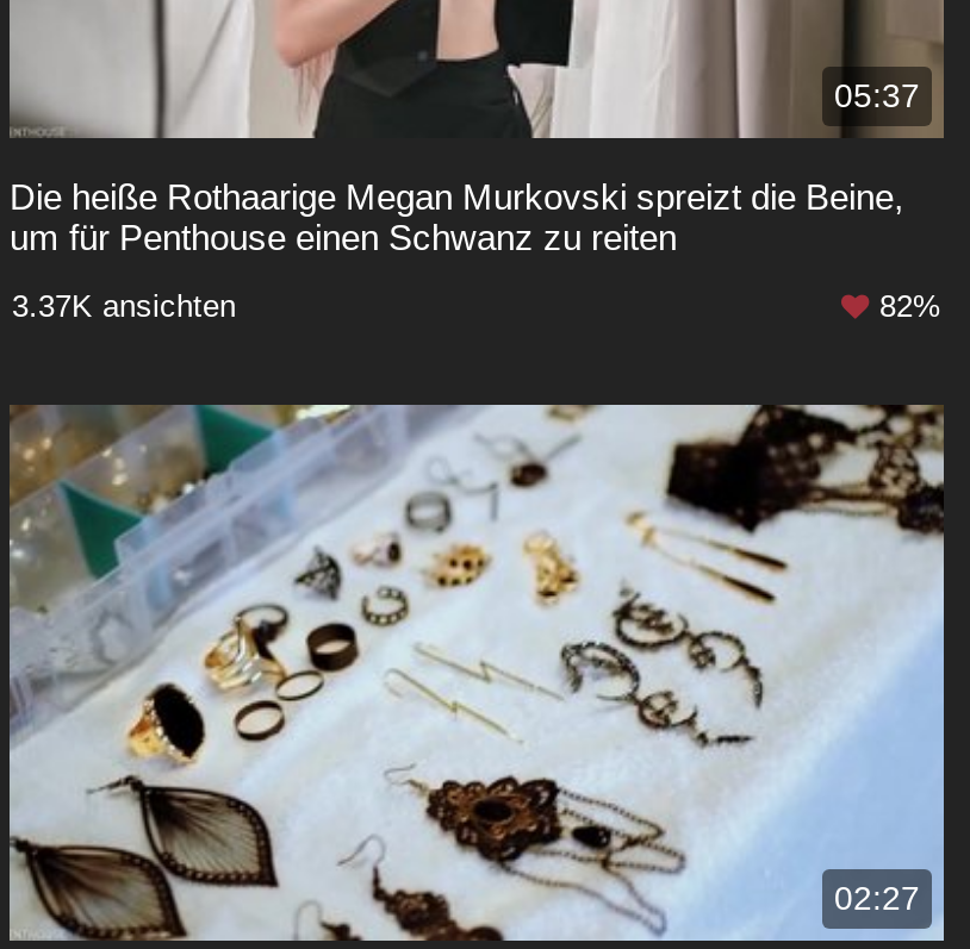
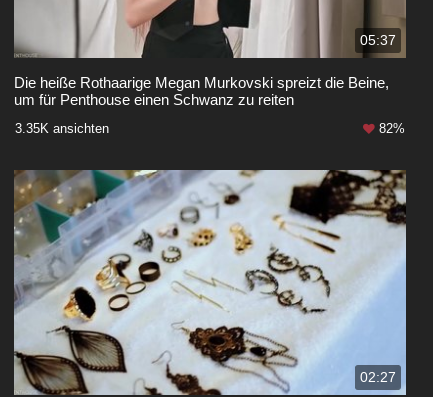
- 3.37K ansichten
+ 3.35K ansichten
